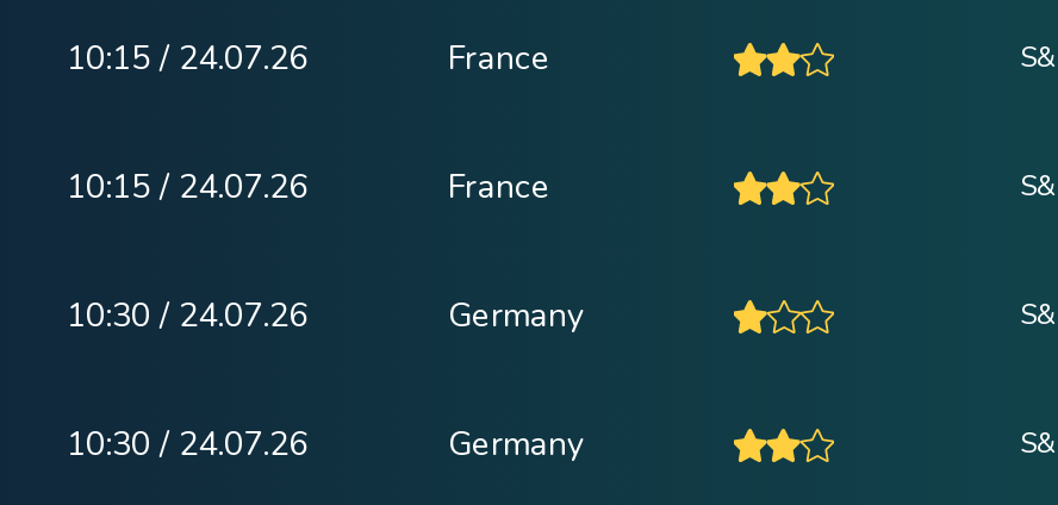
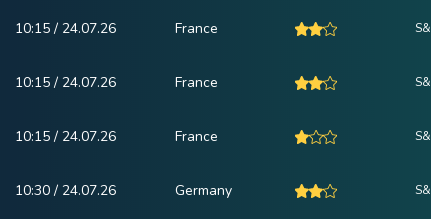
- 10:30 / 24.07.26
- Germany
+ 10:15 / 24.07.26
+ France
